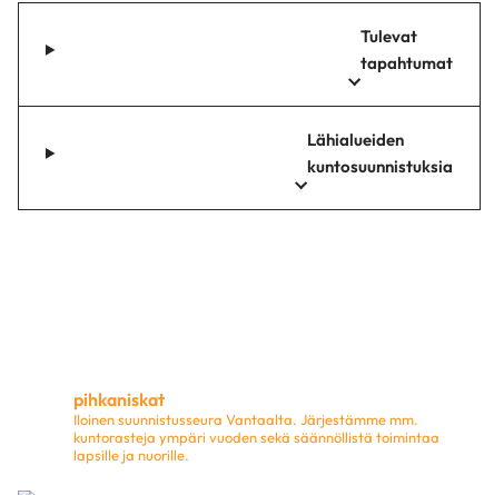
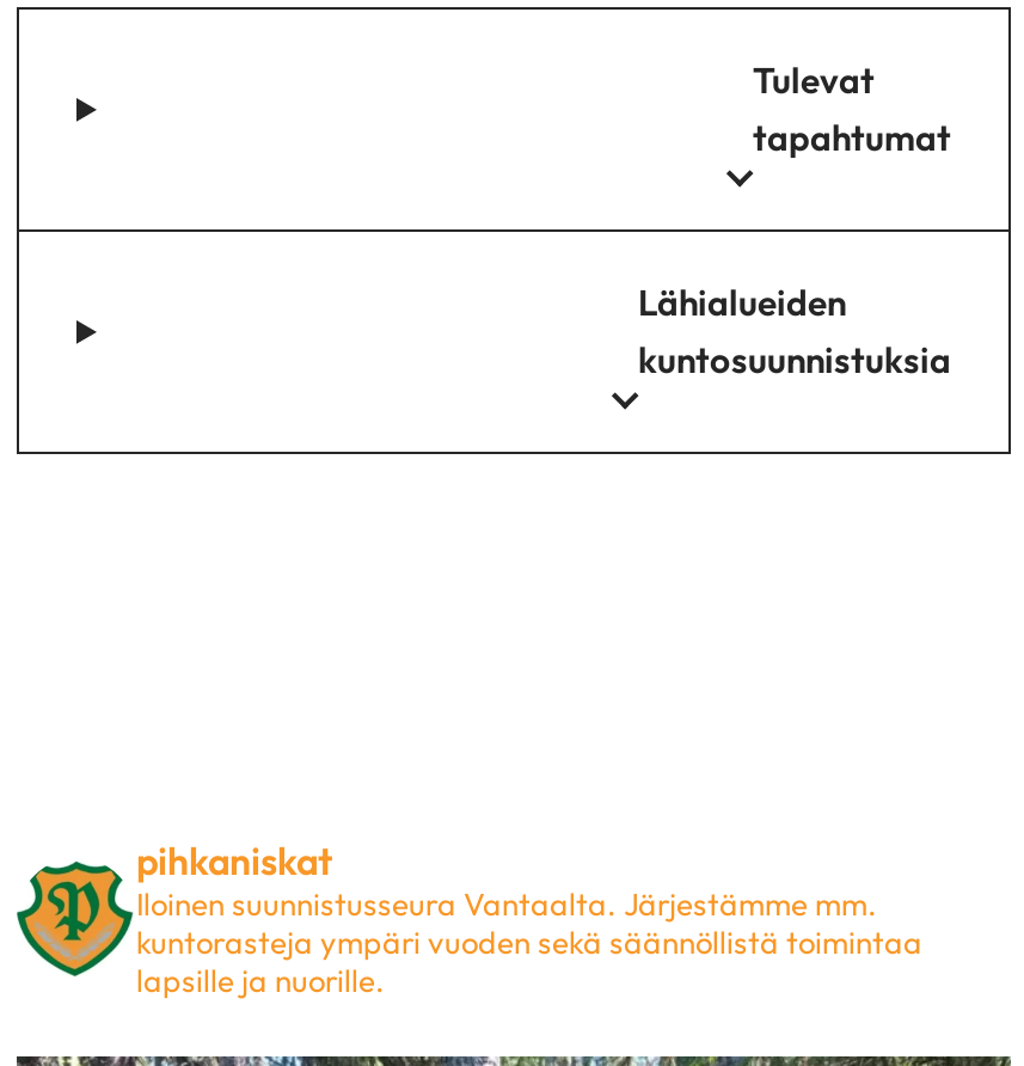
+ [image]
